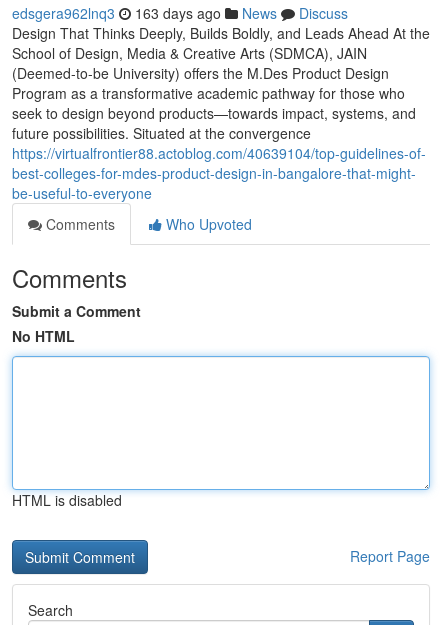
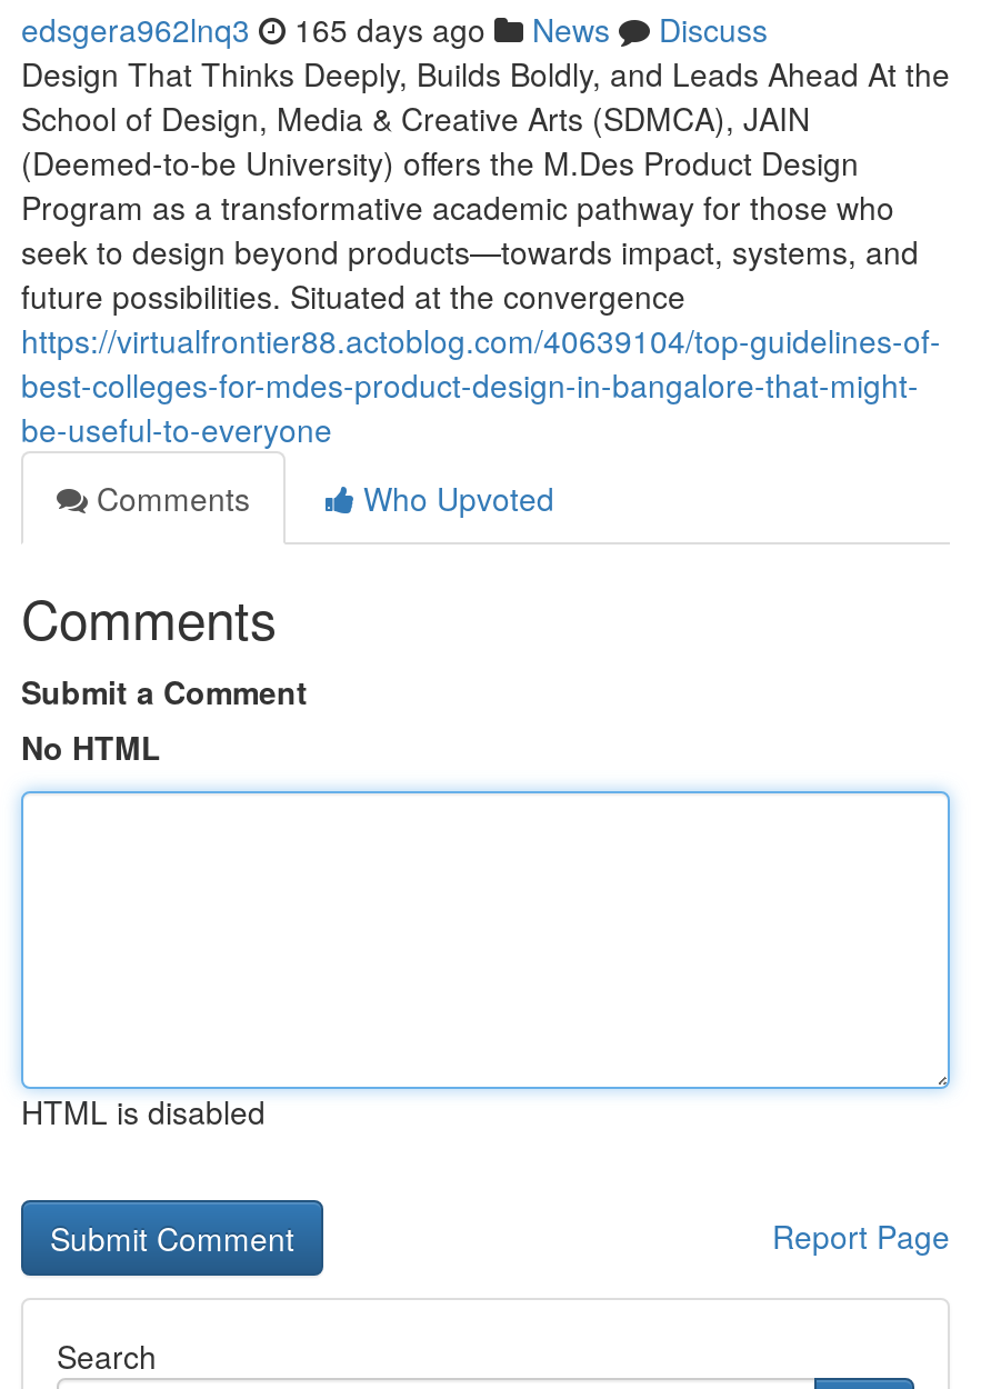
- edsgera962lnq3 163 days ago News Discuss
+ edsgera962lnq3 165 days ago News Discuss
